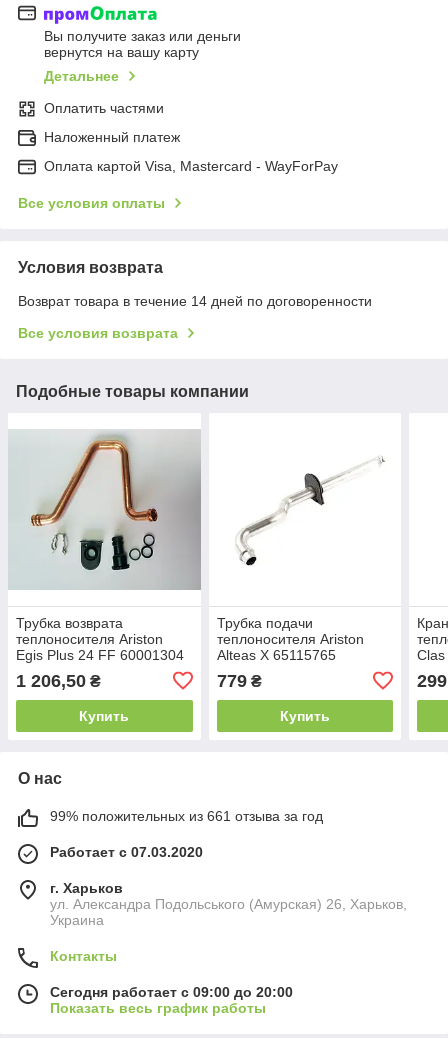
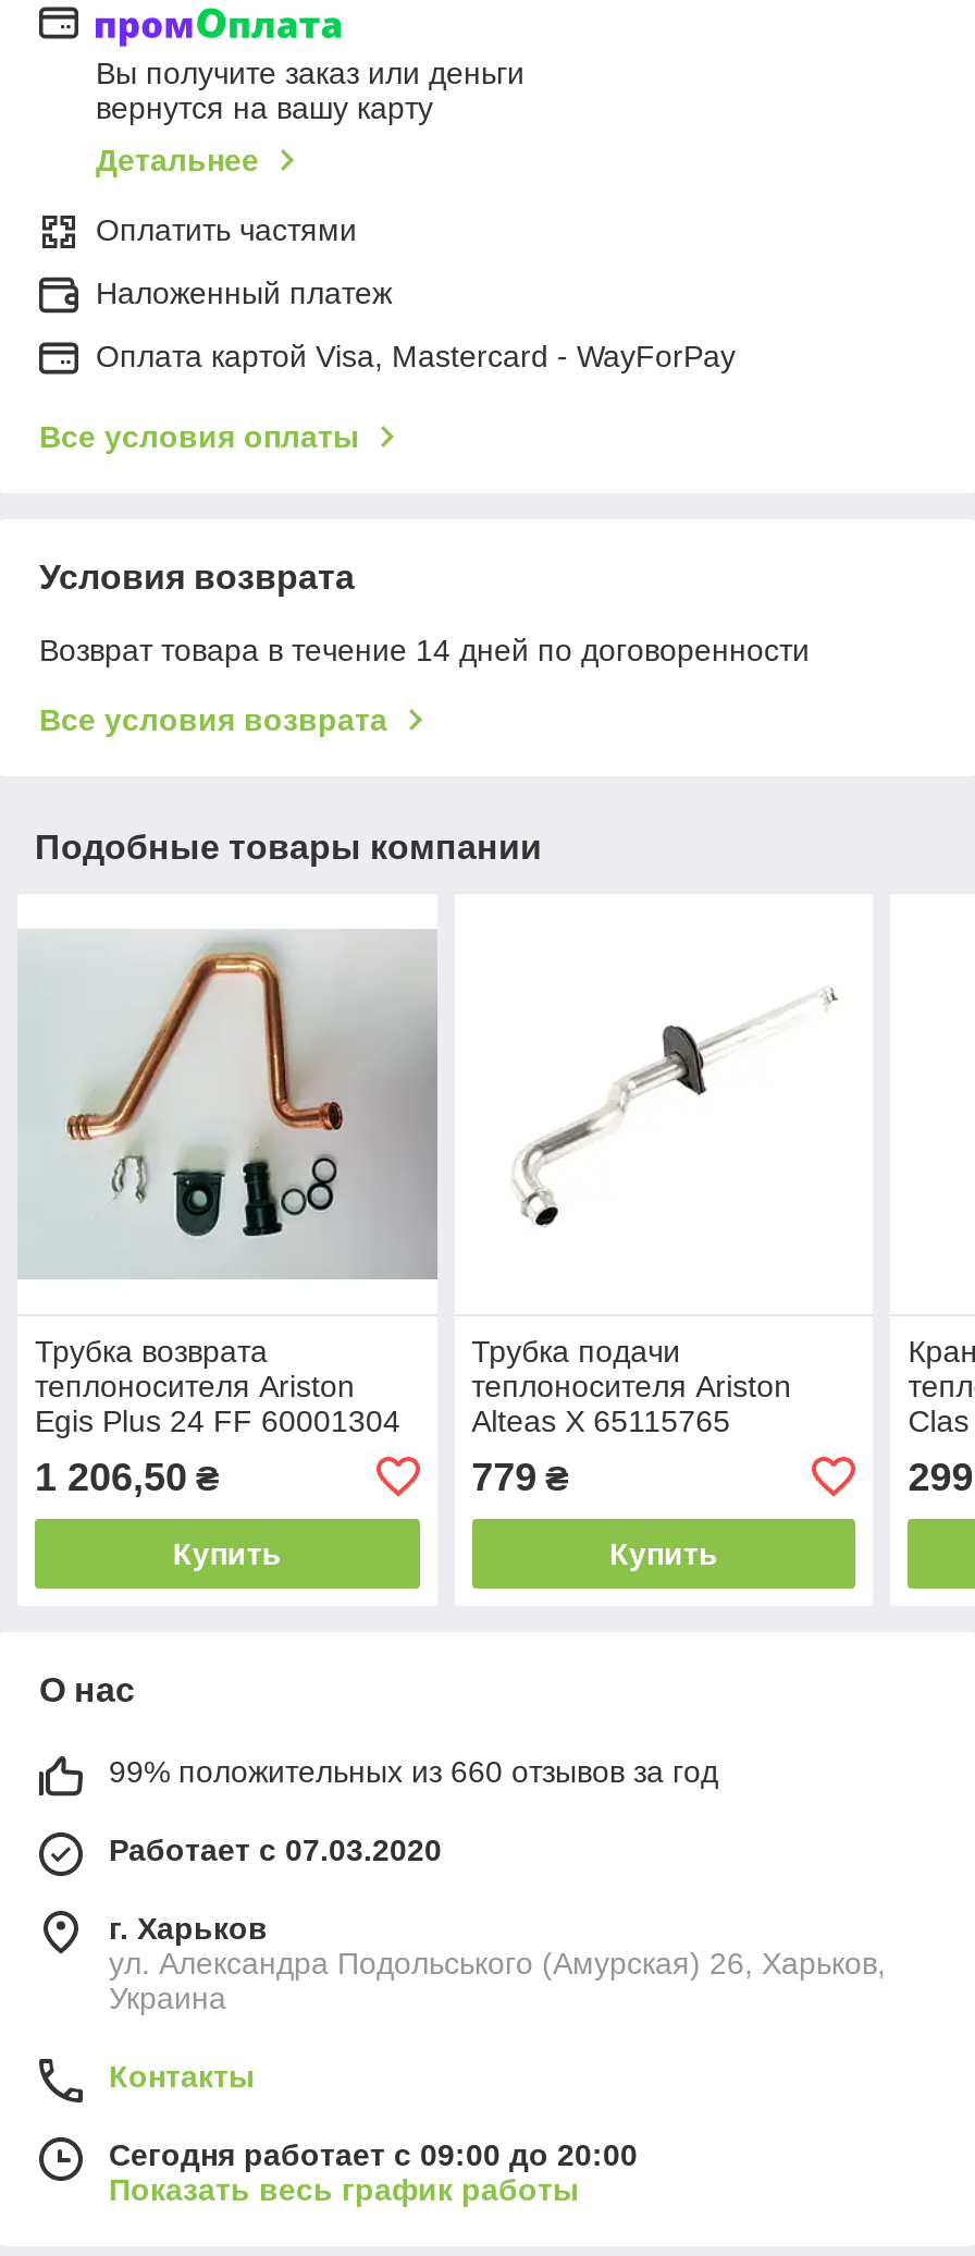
- 99% положительных из 661 отзыва за год
+ 99% положительных из 660 отзывов за год
